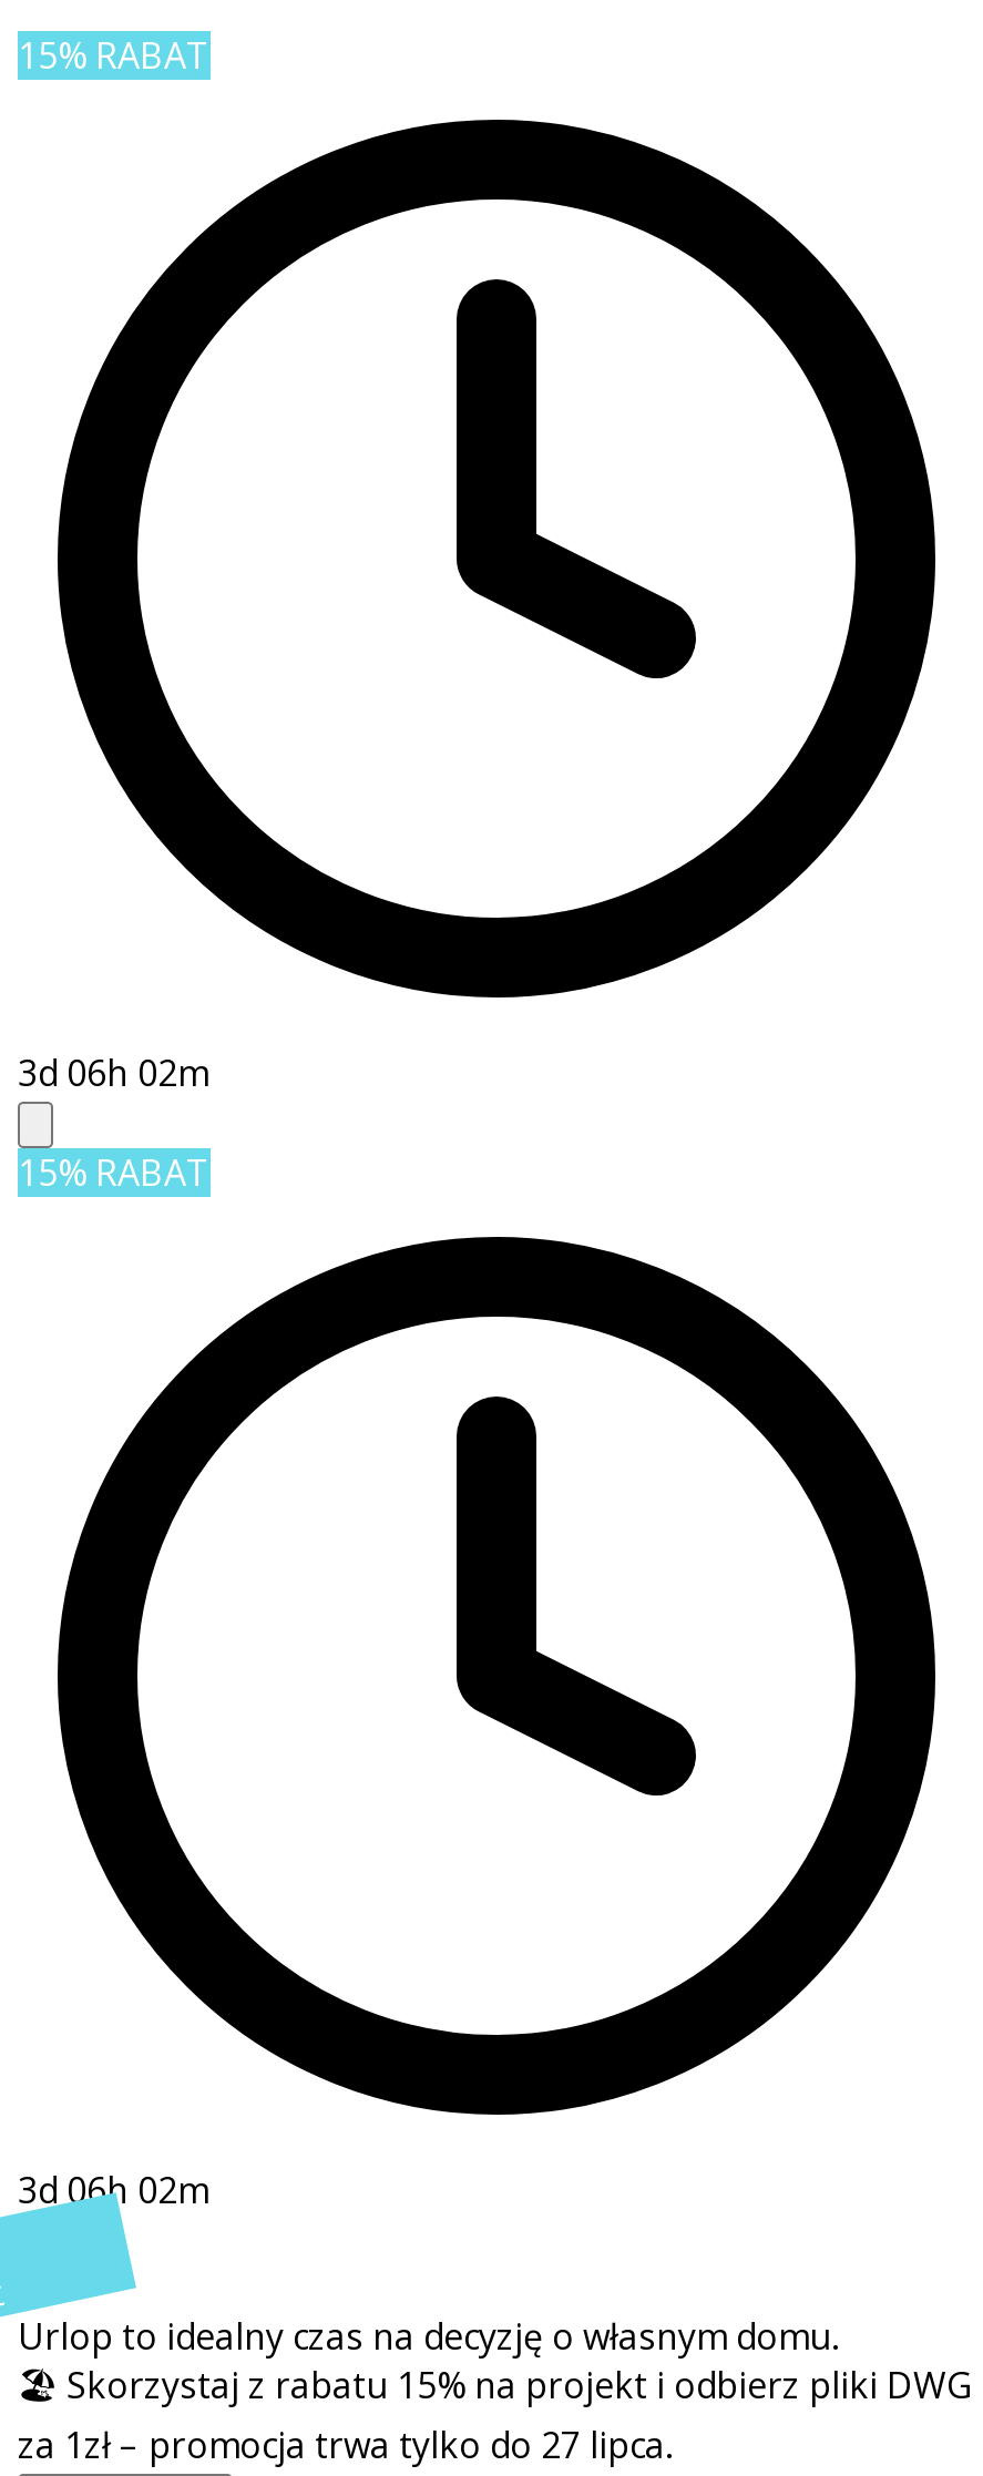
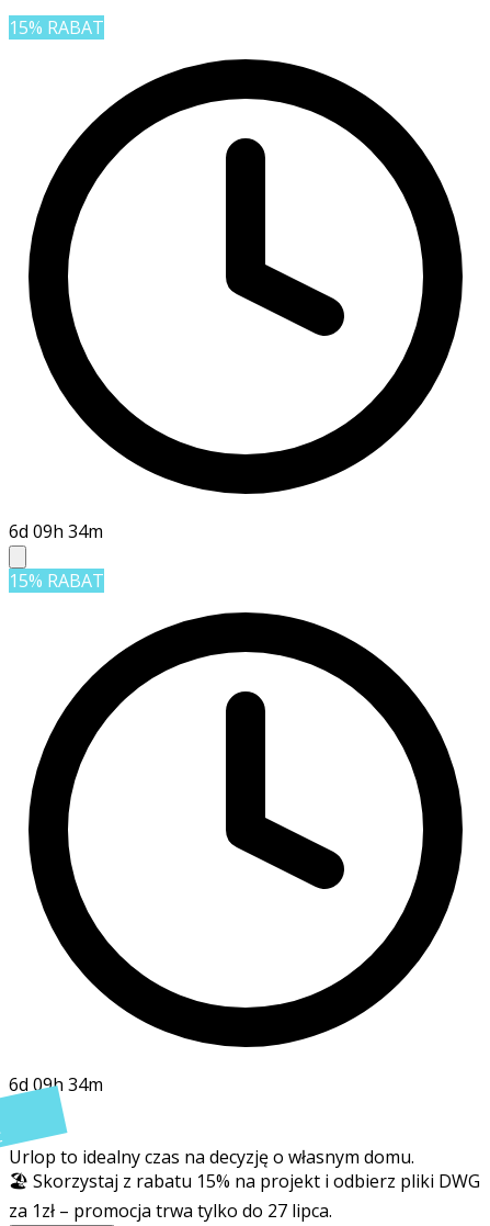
- 3d 06h 02m
+ 6d 09h 34m

- 3d 06h 02m
+ 6d 09h 34m
